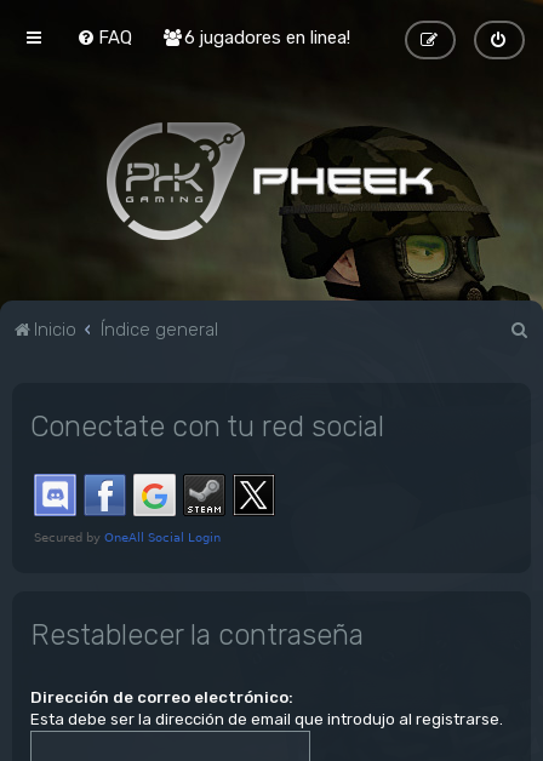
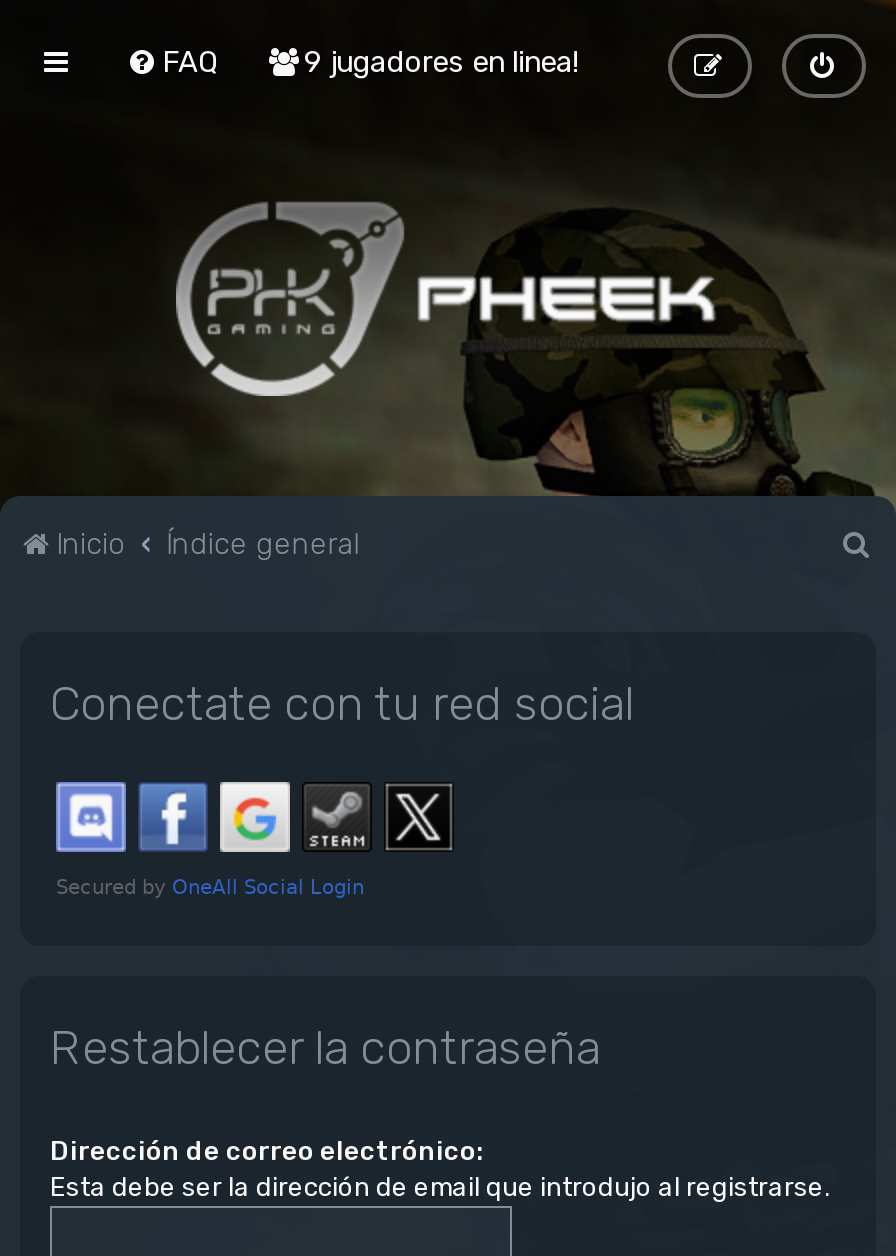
- 6 jugadores en linea!
+ 9 jugadores en linea!
